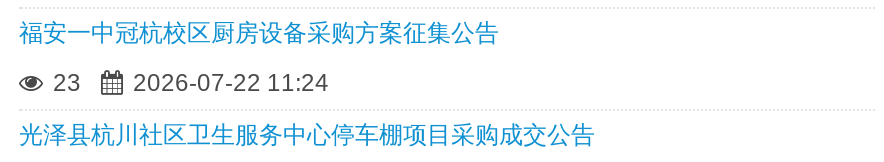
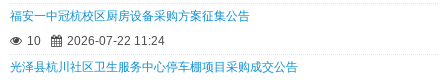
- 23 2026-07-22 11:24
+ 10 2026-07-22 11:24
